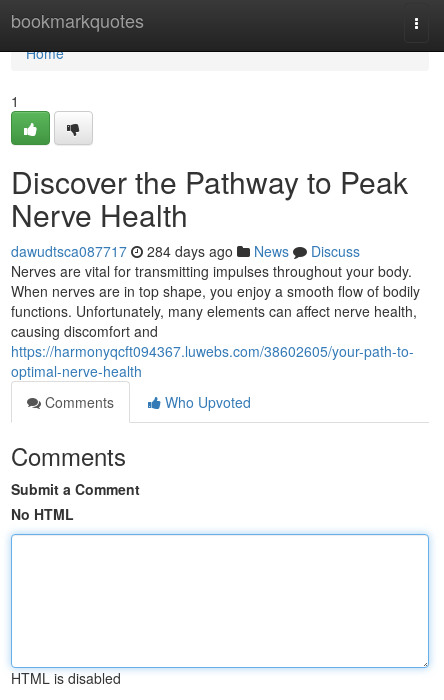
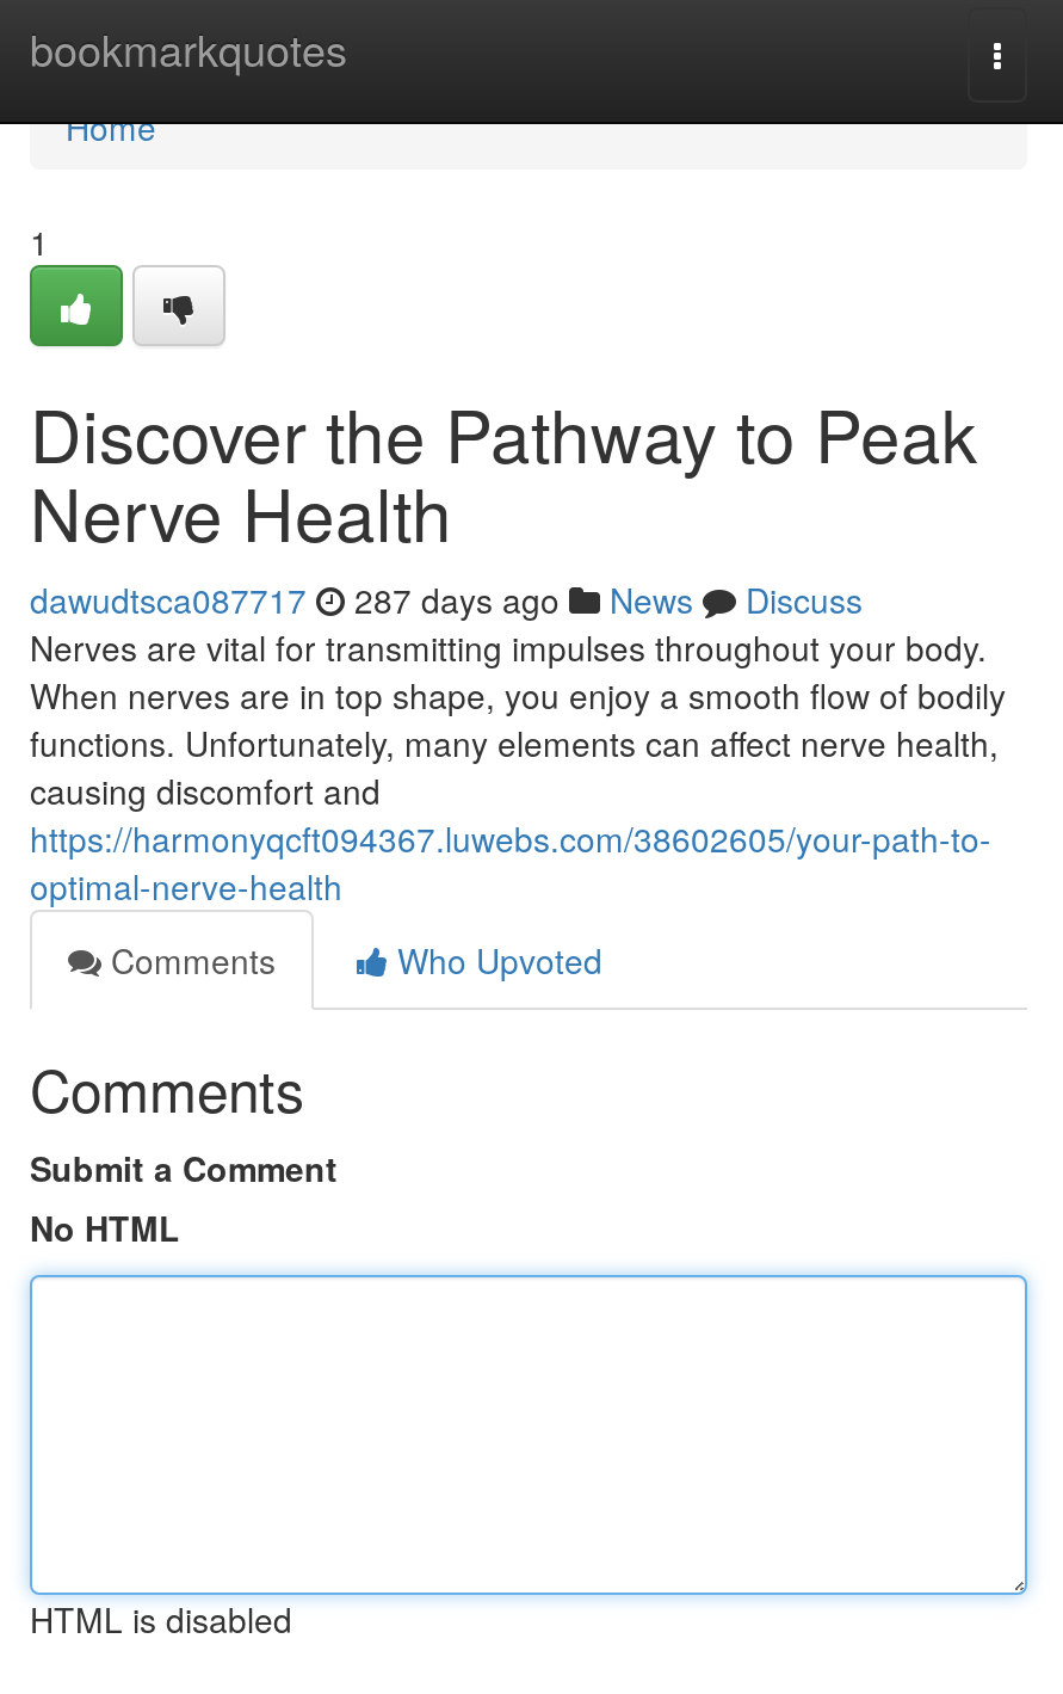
- dawudtsca087717 284 days ago News Discuss
+ dawudtsca087717 287 days ago News Discuss
